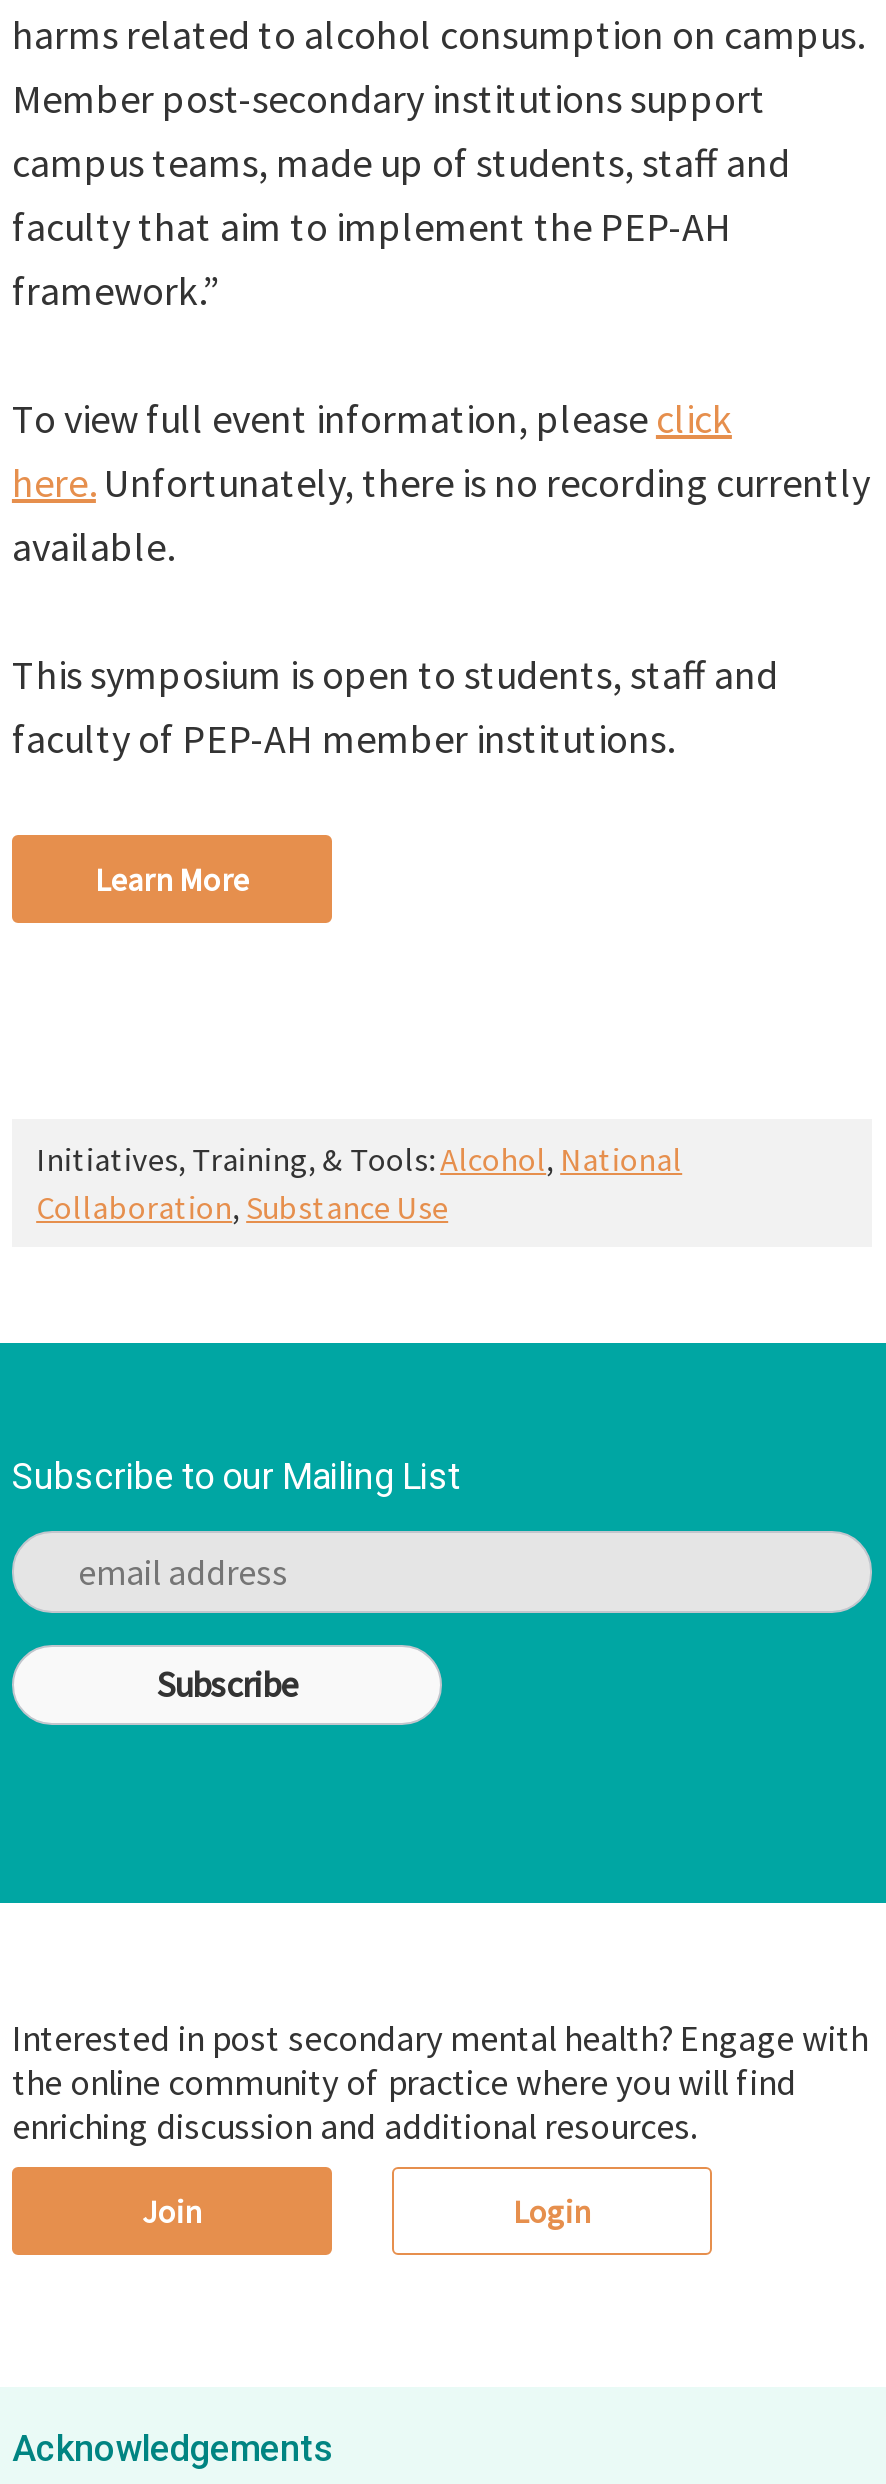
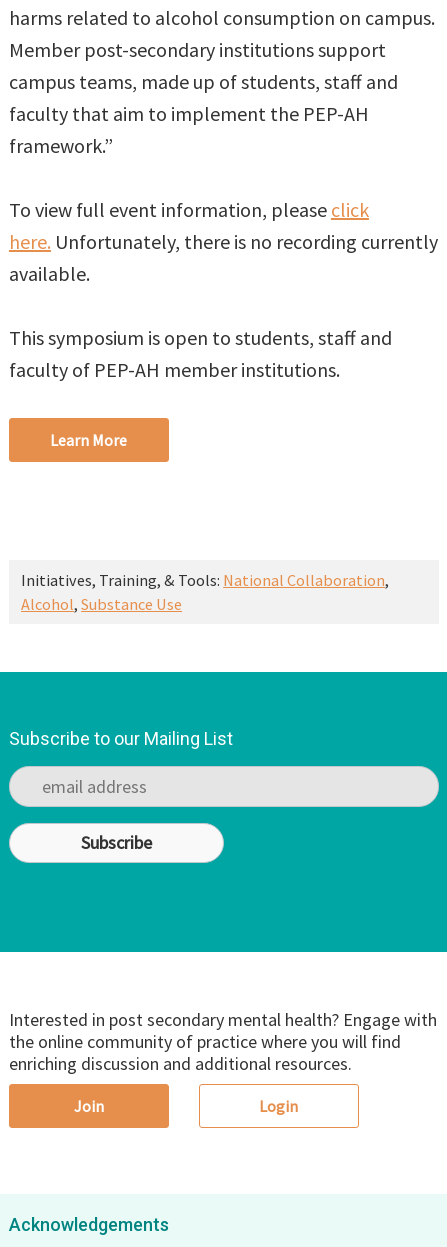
- Initiatives, Training, & Tools: Alcohol, National
+ Initiatives, Training, & Tools: National Collaboration,

- Collaboration, Substance Use
+ Alcohol, Substance Use
